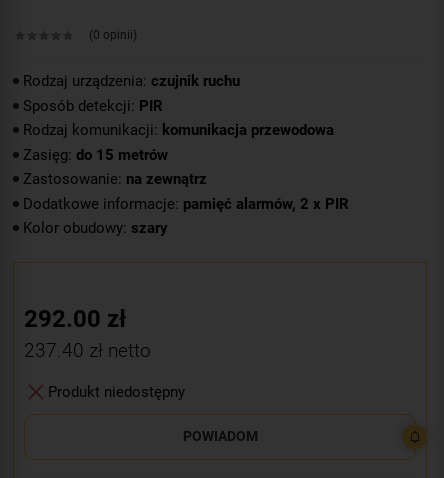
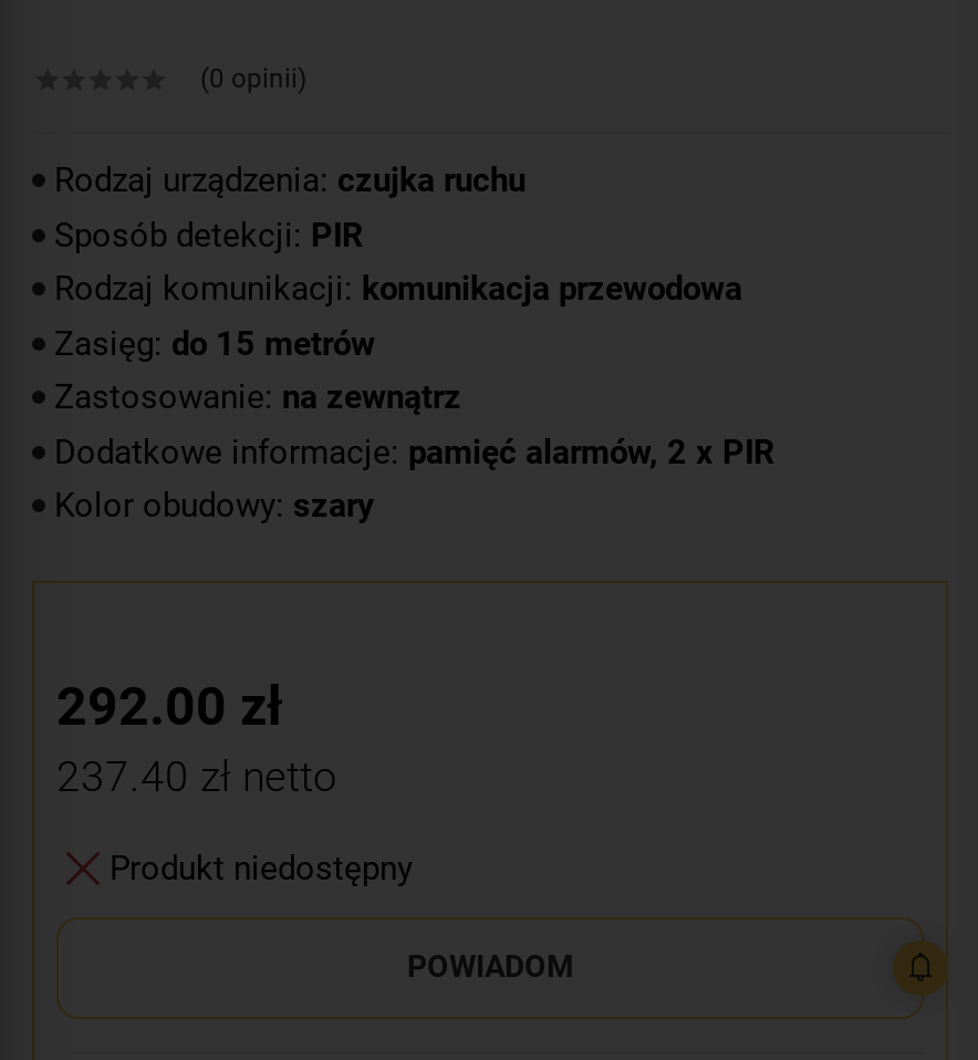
- Rodzaj urządzenia: czujnik ruchu
+ Rodzaj urządzenia: czujka ruchu
